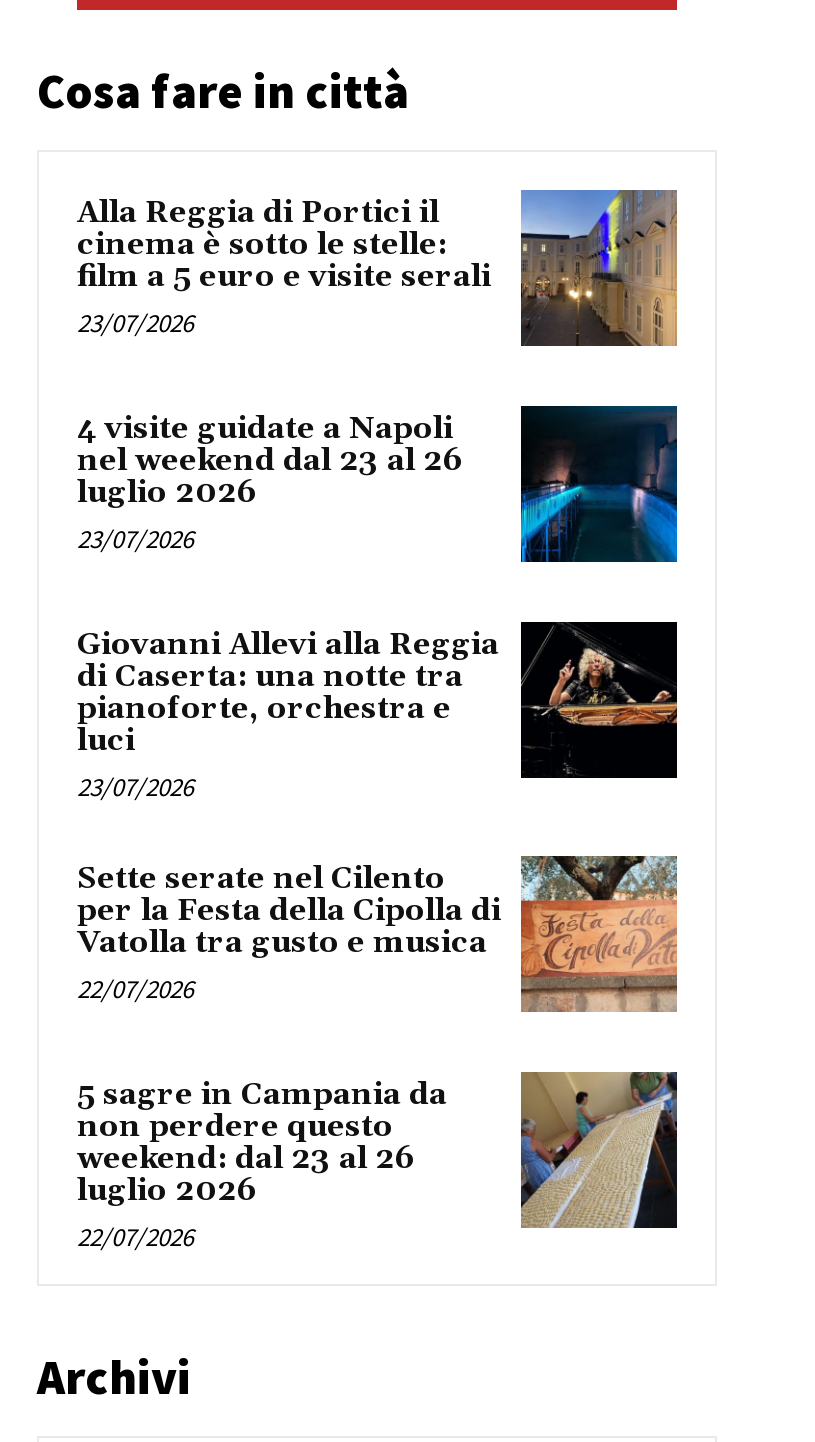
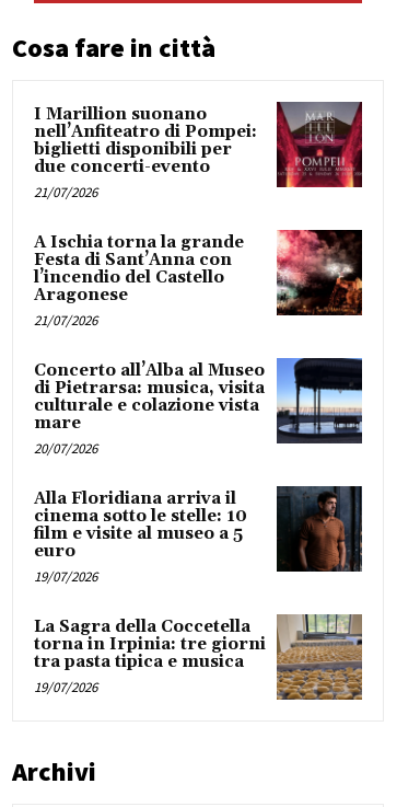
- [image]
- Alla Reggia di Portici il
- cinema è sotto le stelle:
- film a 5 euro e visite serali
- 23/07/2026
+ [image]
+ I Marillion suonano
+ nell’Anfiteatro di Pompei:
+ biglietti disponibili per
+ due concerti-evento
+ 21/07/2026

- [image]
- 4 visite guidate a Napoli
- nel weekend dal 23 al 26
- luglio 2026
- 23/07/2026
+ [image]
+ A Ischia torna la grande
+ Festa di Sant’Anna con
+ l’incendio del Castello
+ Aragonese
+ 21/07/2026

- [image]
- Giovanni Allevi alla Reggia
- di Caserta: una notte tra
- pianoforte, orchestra e
- luci
- 23/07/2026
+ [image]
+ Concerto all’Alba al Museo
+ di Pietrarsa: musica, visita
+ culturale e colazione vista
+ mare
+ 20/07/2026

- [image]
- Sette serate nel Cilento
- per la Festa della Cipolla di
- Vatolla tra gusto e musica
- 22/07/2026
+ [image]
+ Alla Floridiana arriva il
+ cinema sotto le stelle: 10
+ film e visite al museo a 5
+ euro
+ 19/07/2026

- [image]
- 5 sagre in Campania da
- non perdere questo
- weekend: dal 23 al 26
- luglio 2026
- 22/07/2026
+ [image]
+ La Sagra della Coccetella
+ torna in Irpinia: tre giorni
+ tra pasta tipica e musica
+ 19/07/2026
